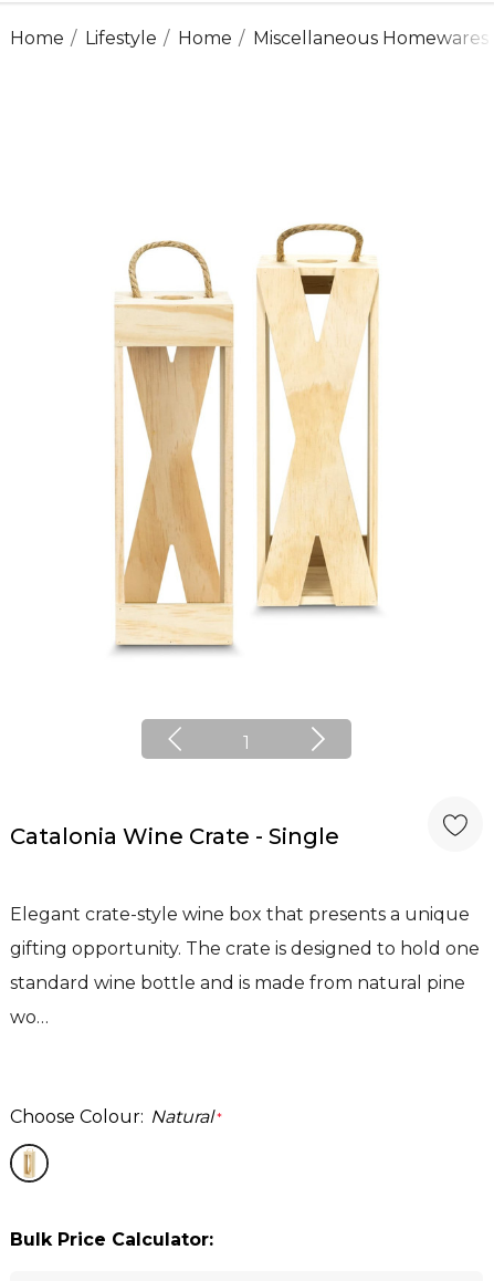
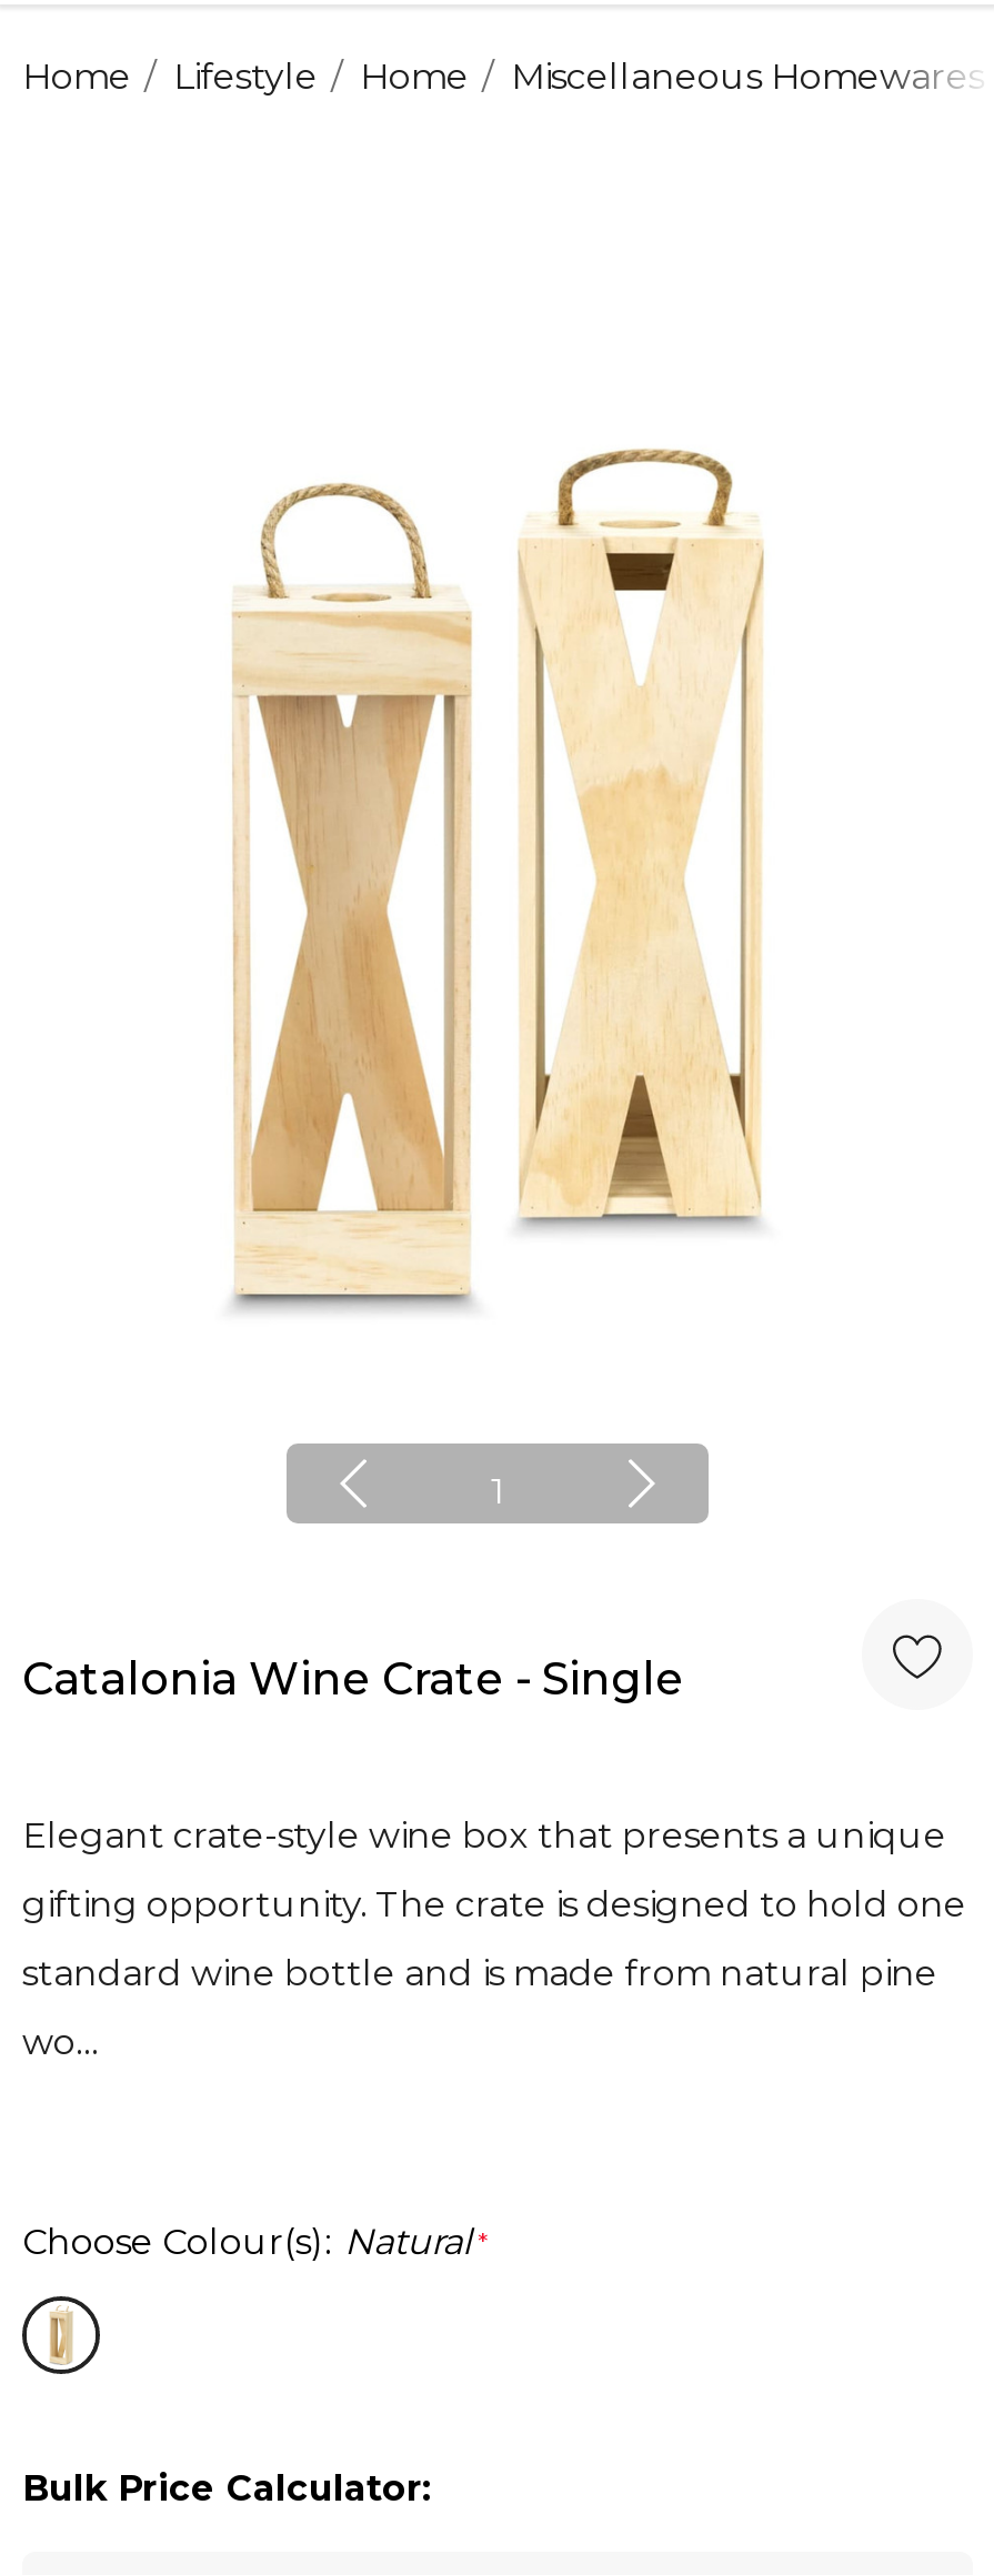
- Choose Colour: Natural *
+ Choose Colour(s): Natural *
